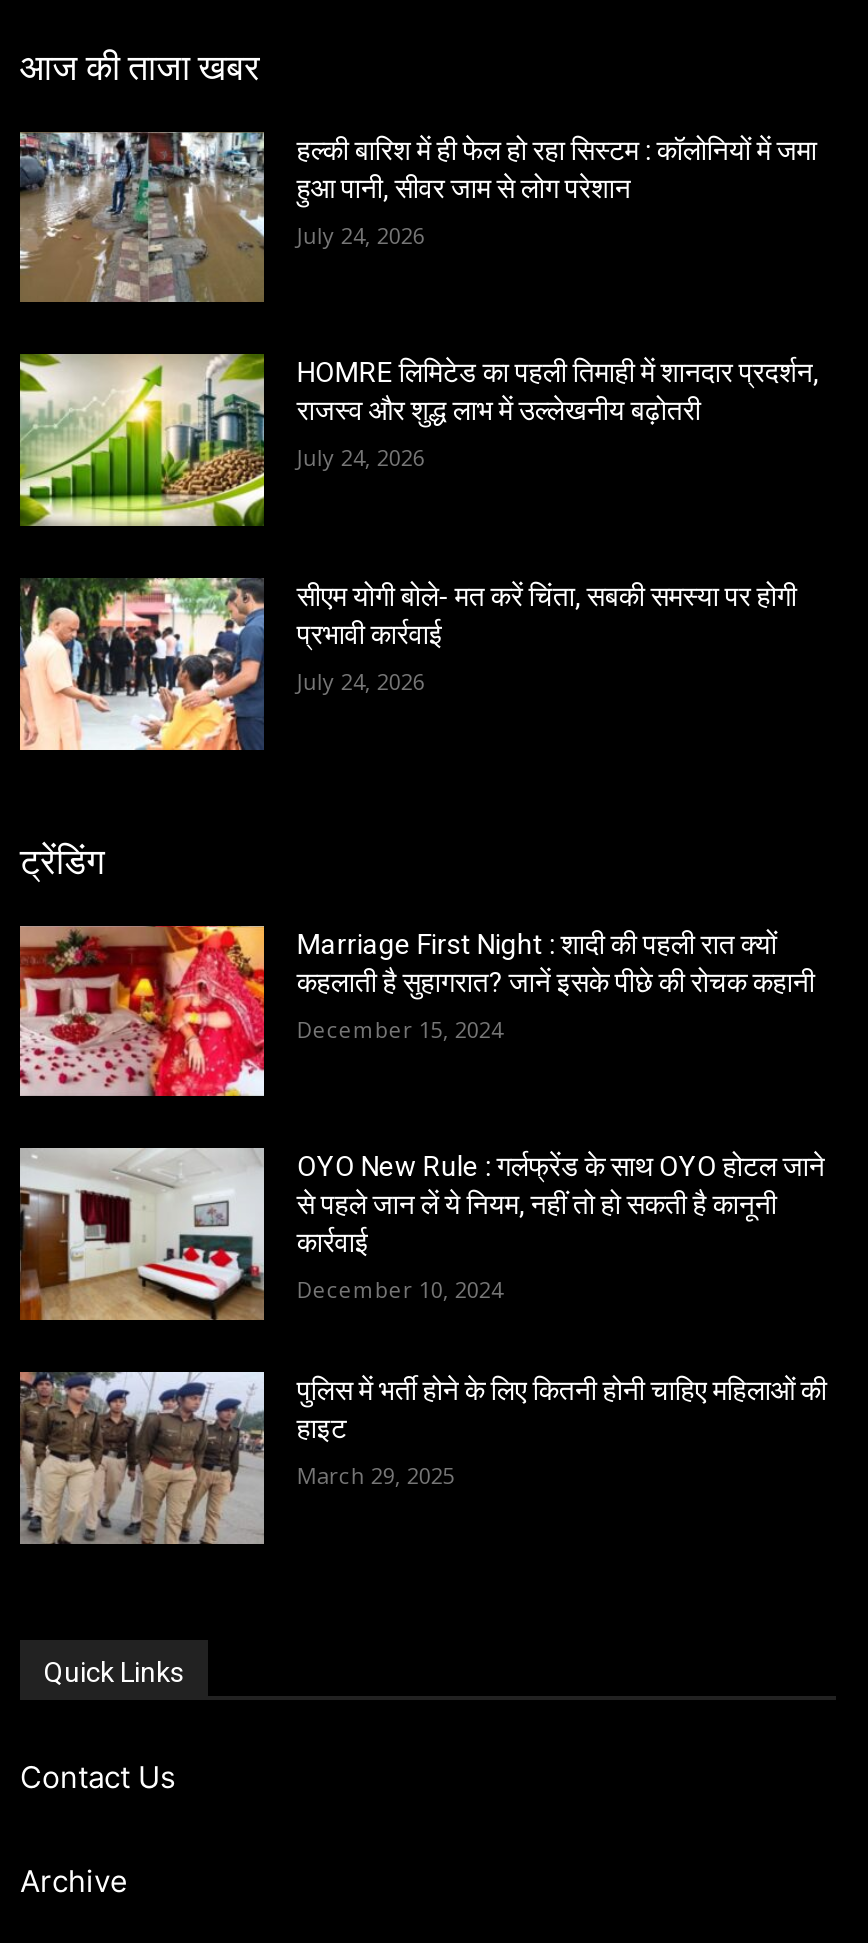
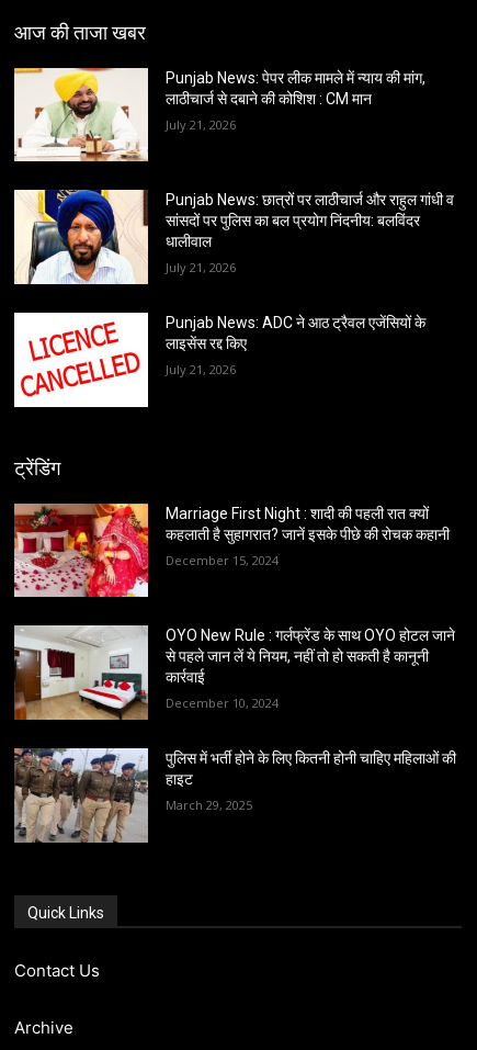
- [image]
- हल्की बारिश में ही फेल हो रहा सिस्टम : कॉलोनियों में जमा
- हुआ पानी, सीवर जाम से लोग परेशान
+ [image]
+ Punjab News: पेपर लीक मामले में न्याय की मांग,
+ लाठीचार्ज से दबाने की कोशिश : CM मान

- July 24, 2026
+ July 21, 2026

- [image]
- HOMRE लिमिटेड का पहली तिमाही में शानदार प्रदर्शन,
- राजस्व और शुद्ध लाभ में उल्लेखनीय बढ़ोतरी
+ [image]
+ Punjab News: छात्रों पर लाठीचार्ज और राहुल गांधी व
+ सांसदों पर पुलिस का बल प्रयोग निंदनीय: बलविंदर
+ धालीवाल

- July 24, 2026
+ July 21, 2026

- [image]
- सीएम योगी बोले- मत करें चिंता, सबकी समस्या पर होगी
- प्रभावी कार्रवाई
+ [image]
+ Punjab News: ADC ने आठ ट्रैवल एजेंसियों के
+ लाइसेंस रद्द किए

- July 24, 2026
+ July 21, 2026
